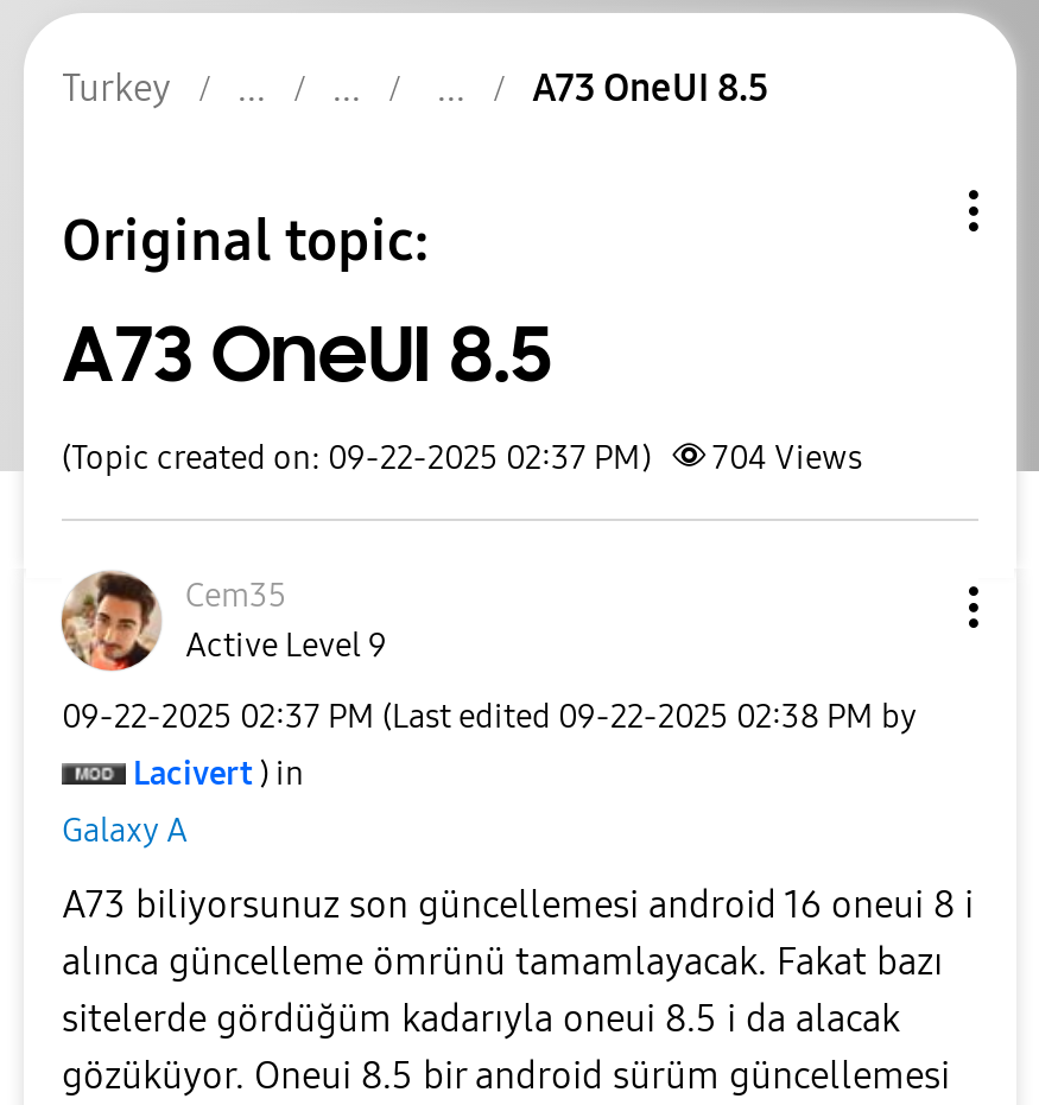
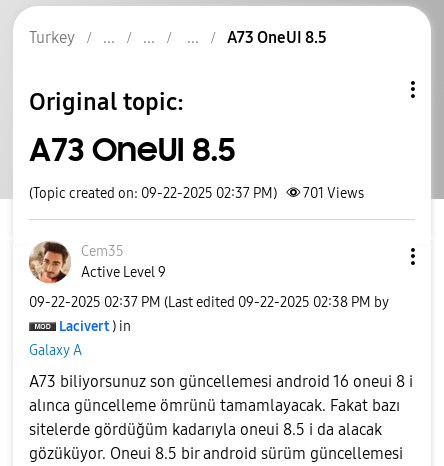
- (Topic created on: 09-22-2025 02:37 PM) 704 Views
+ (Topic created on: 09-22-2025 02:37 PM) 701 Views
